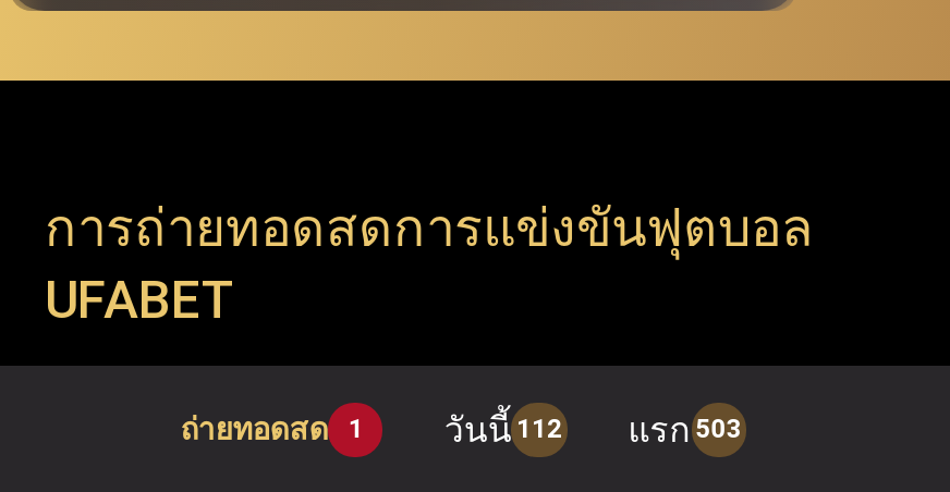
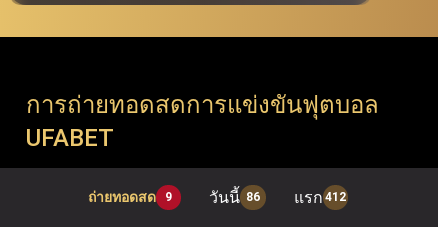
- 1
- วันนี้ 112
- แรก 503
+ 9
+ วันนี้ 86
+ แรก 412
